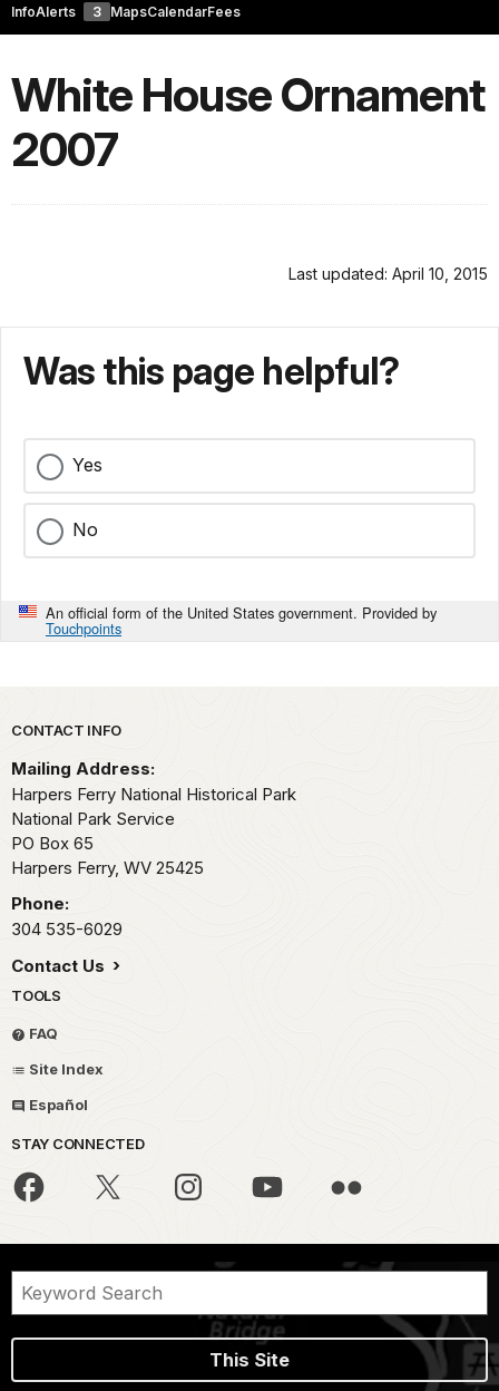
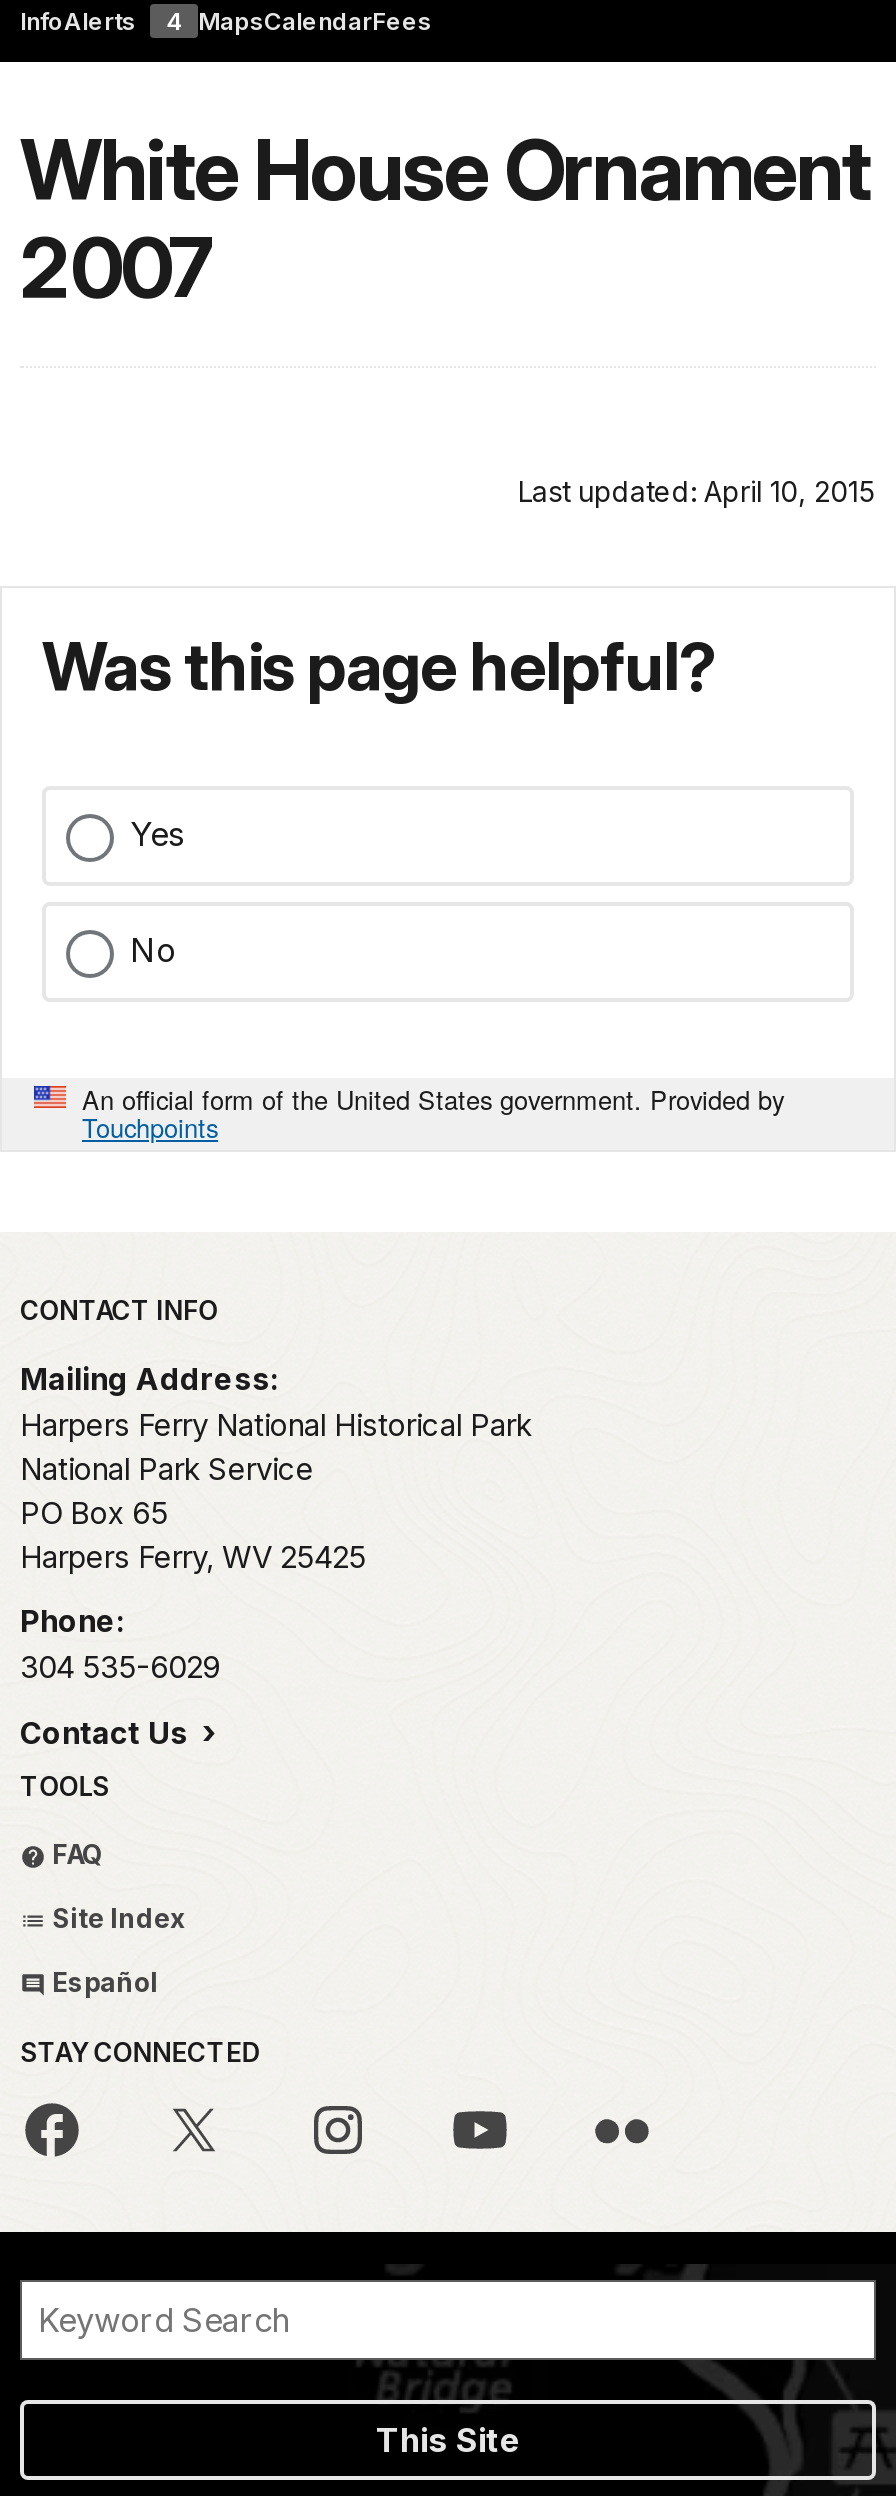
- 3 MapsCalendarFees
+ 4 MapsCalendarFees
